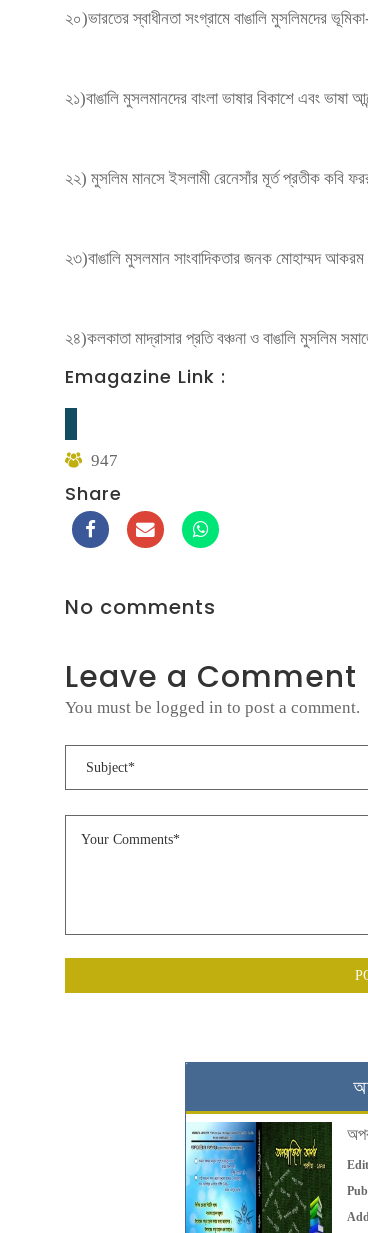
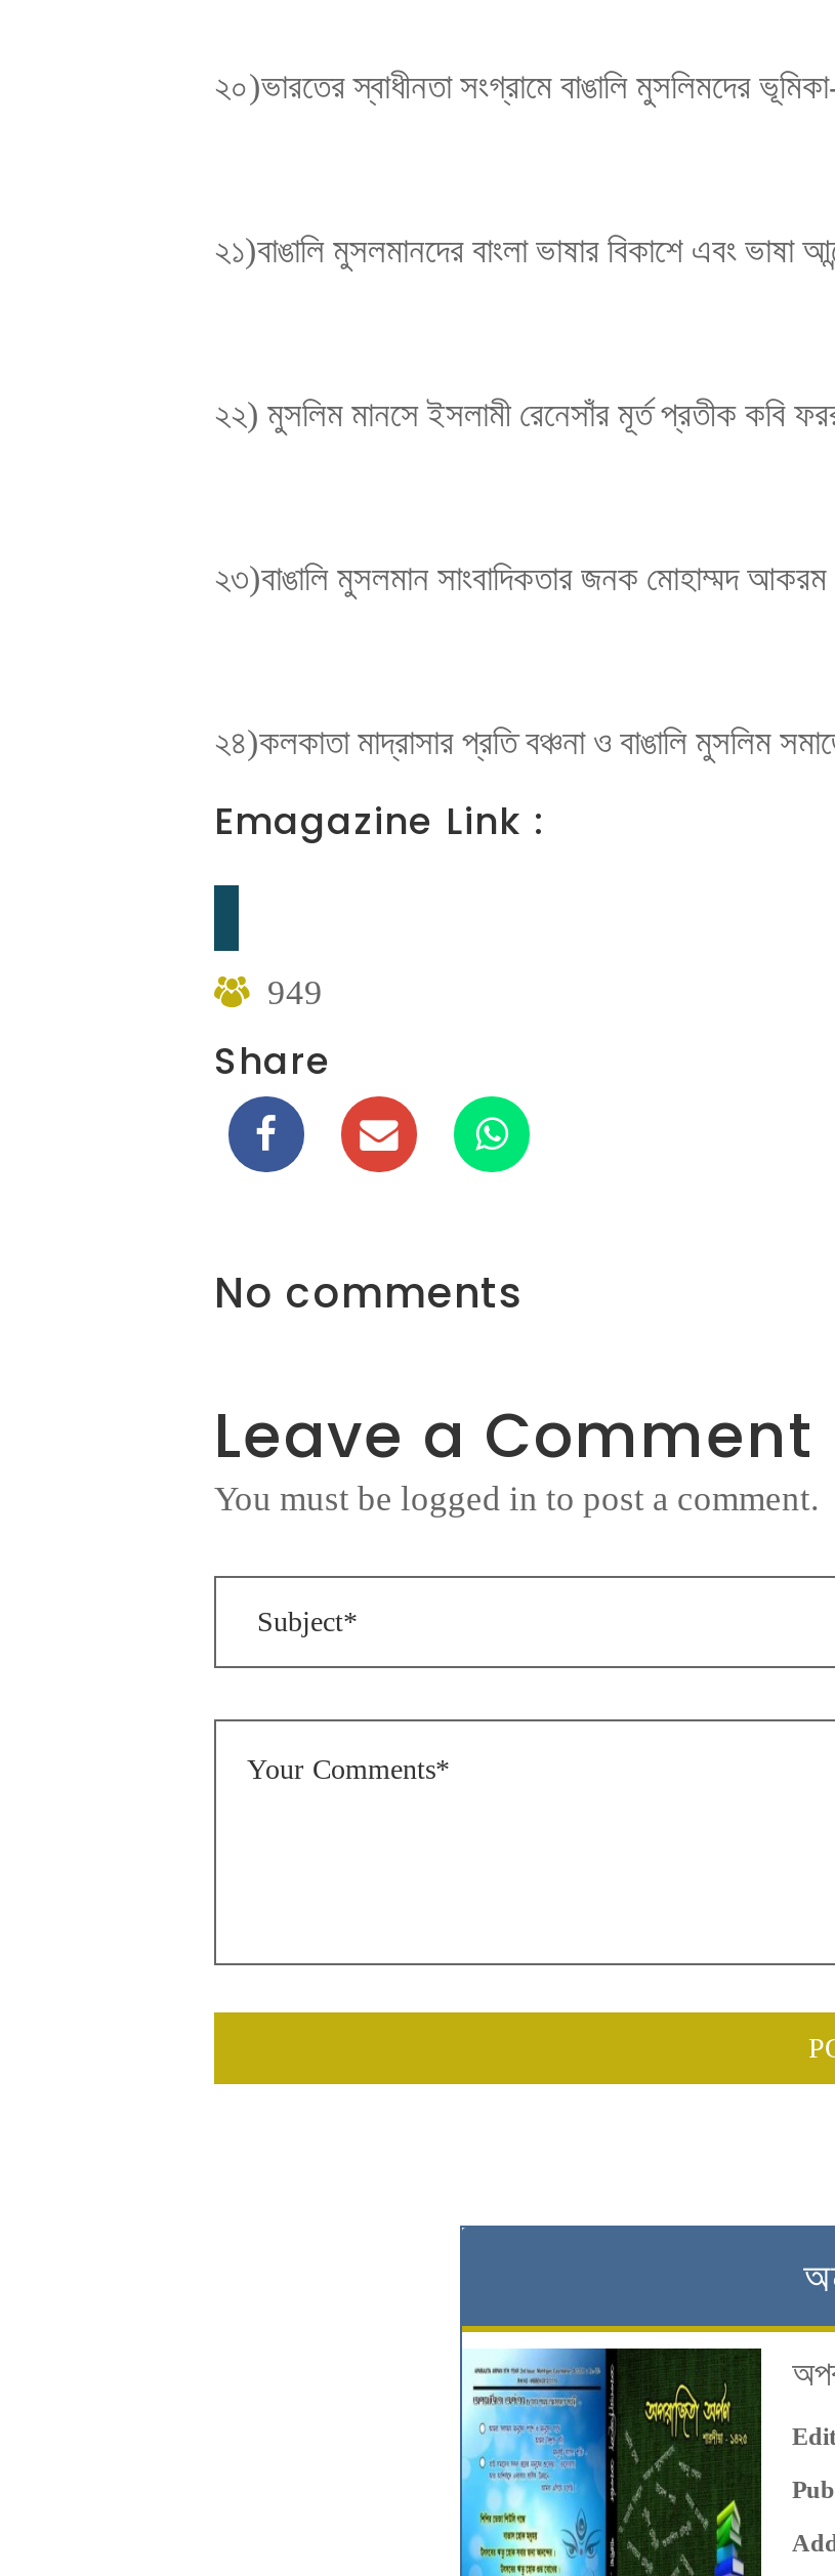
- 947
+ 949
